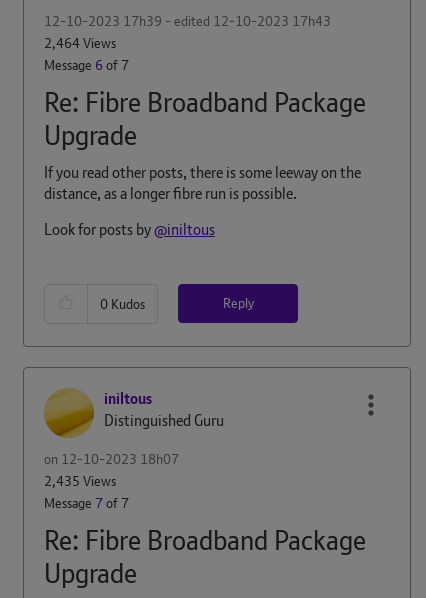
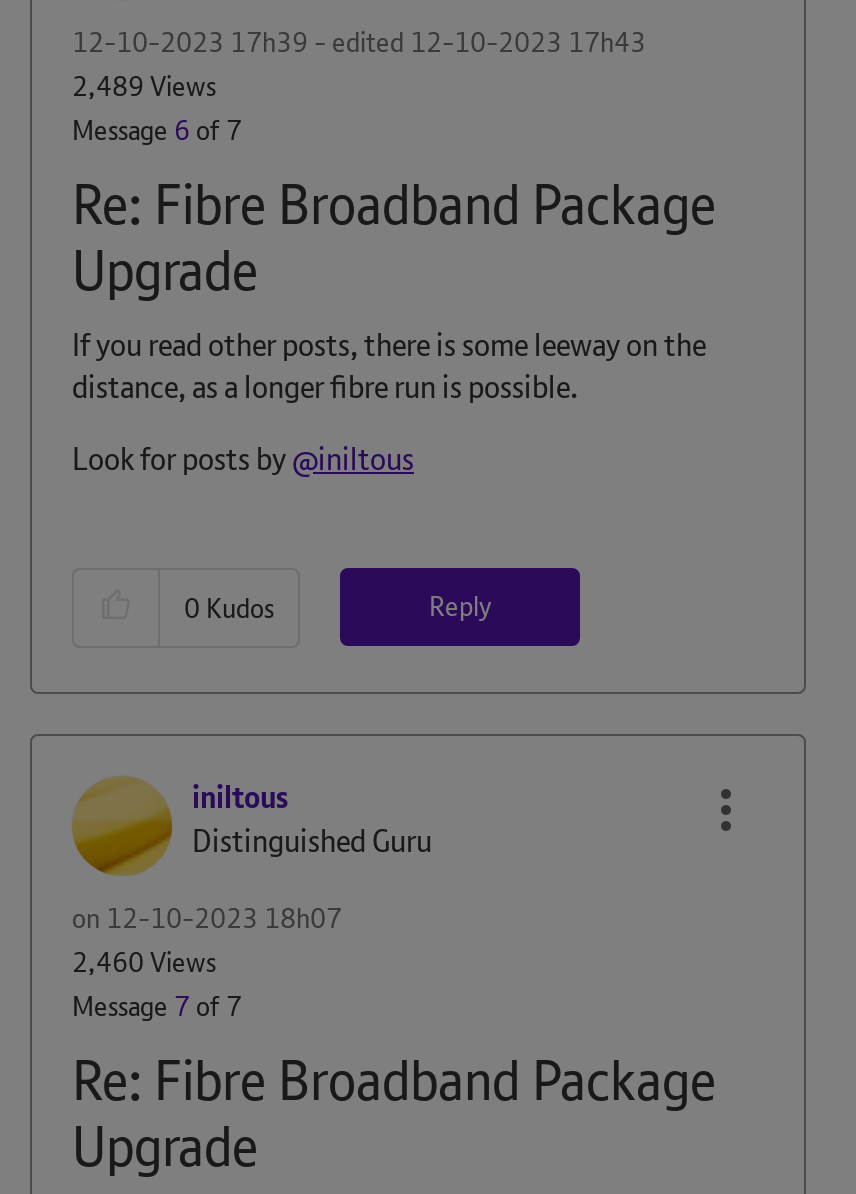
- 2,464 Views
+ 2,489 Views

- 2,435 Views
+ 2,460 Views
